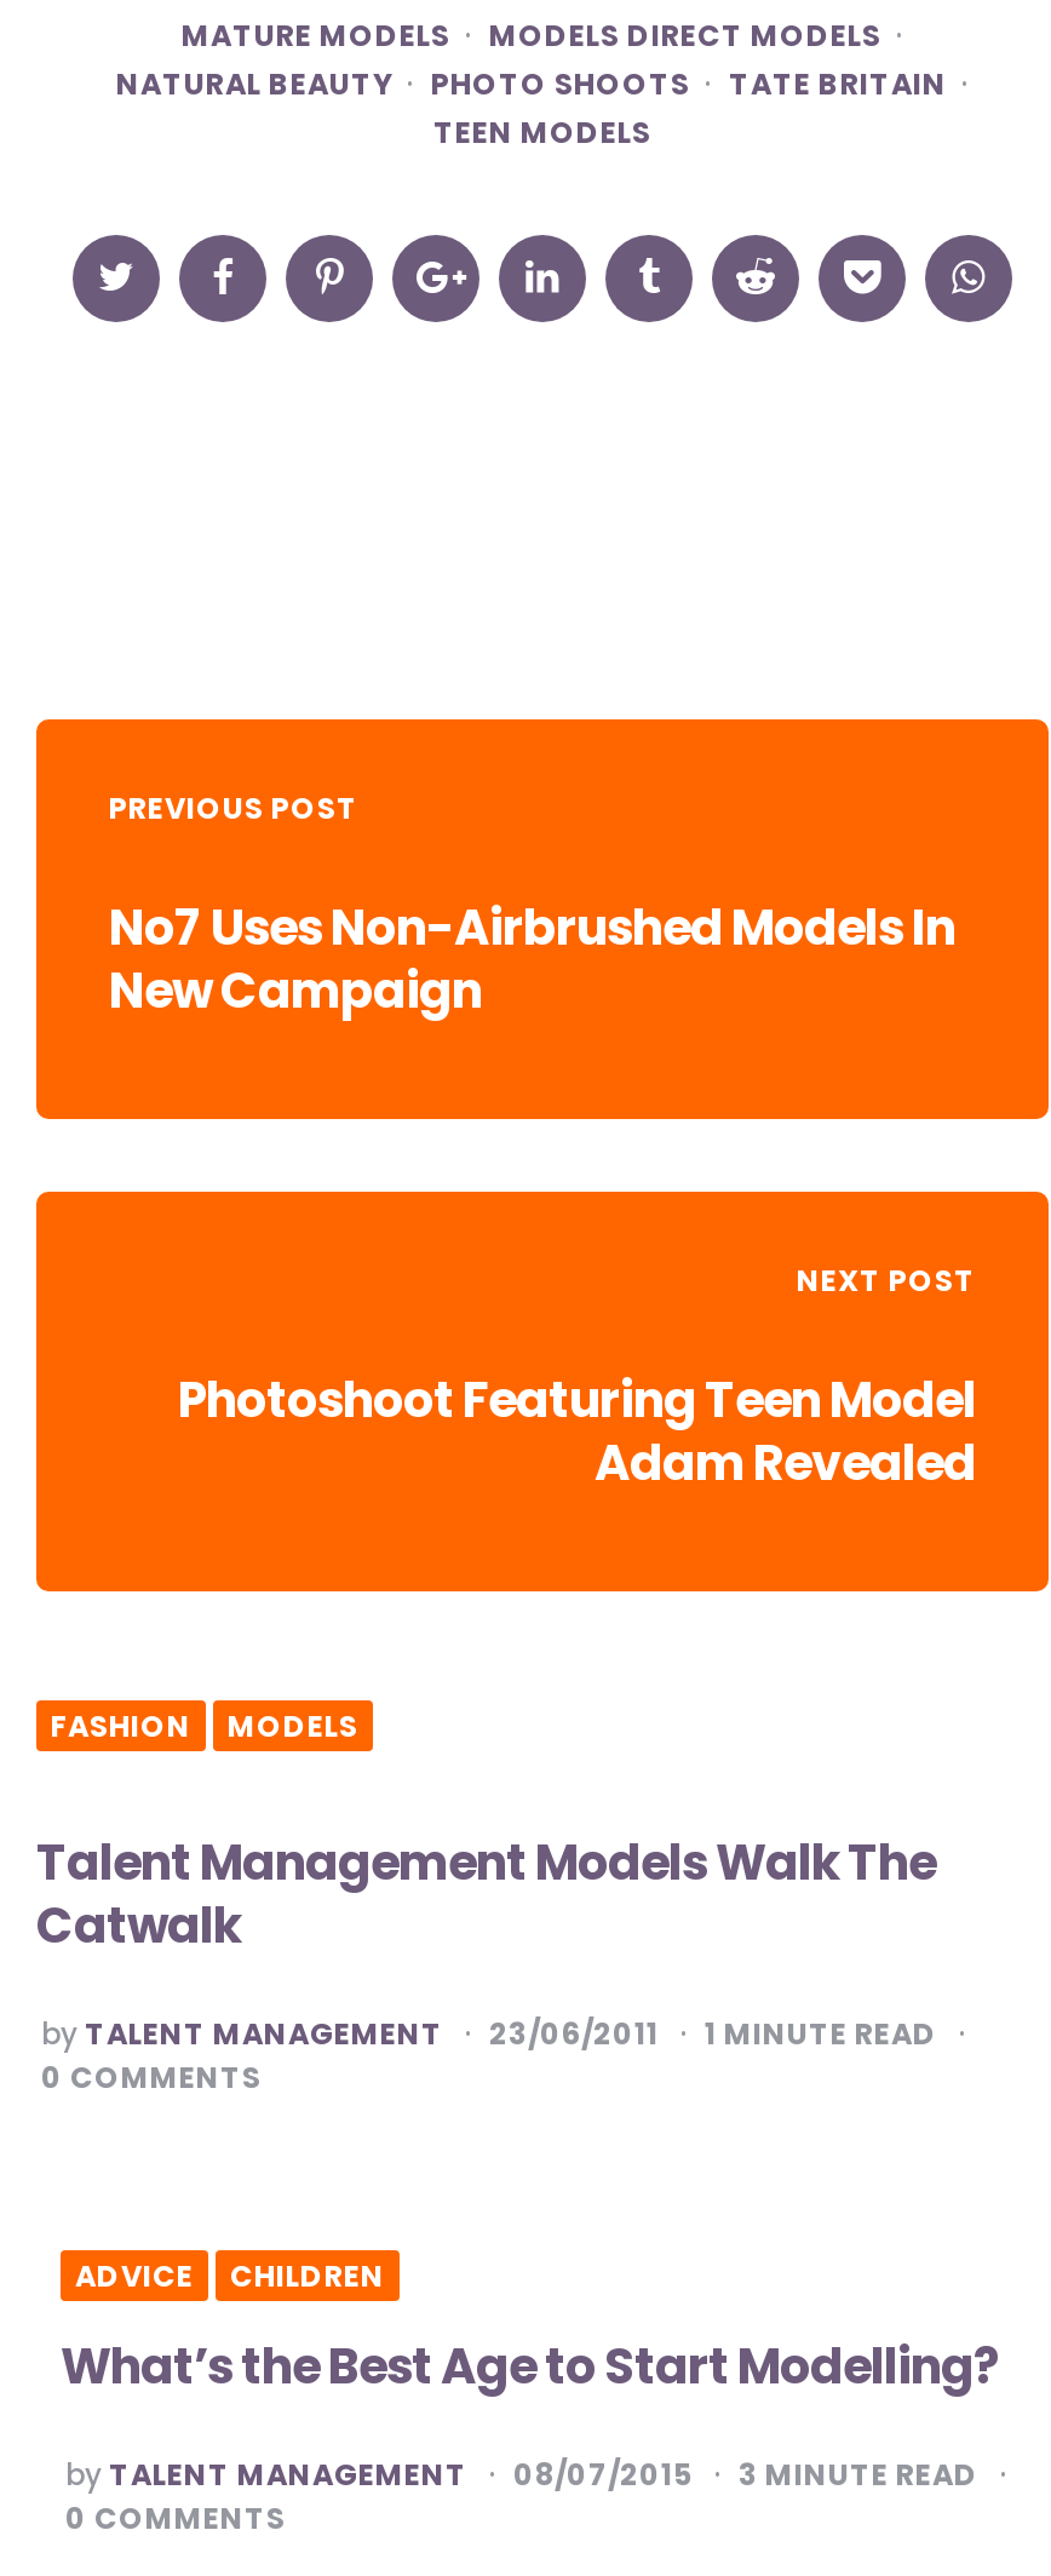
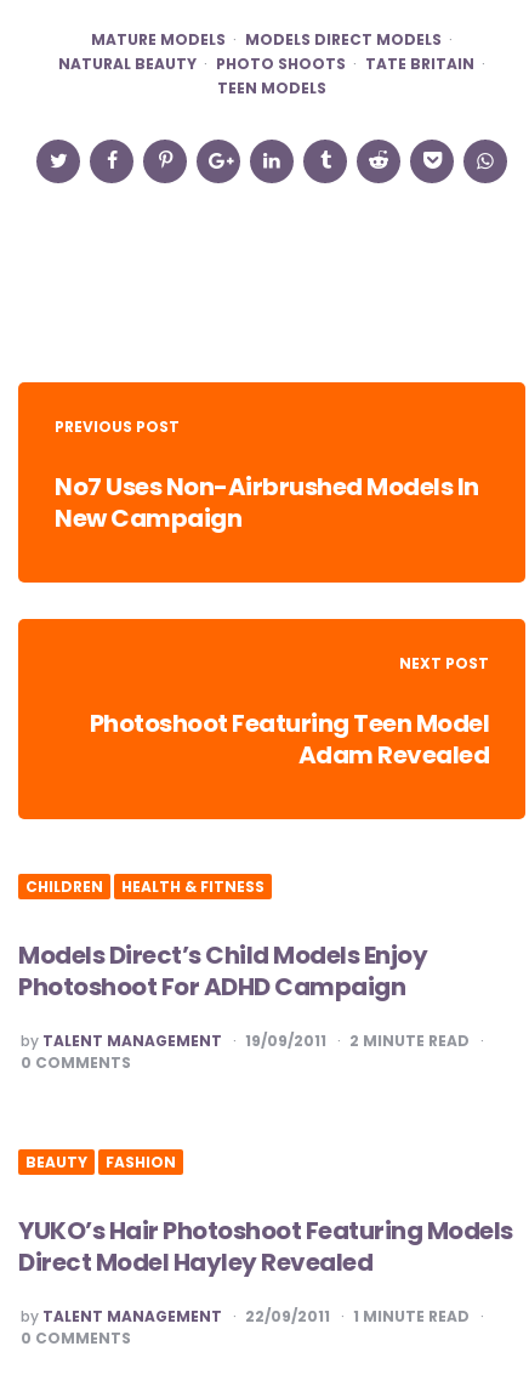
- FASHION
- MODELS
+ CHILDREN
+ HEALTH & FITNESS

- Talent Management Models Walk The
- Catwalk
+ Models Direct’s Child Models Enjoy
+ Photoshoot For ADHD Campaign

- 23/06/2011
+ 19/09/2011

- 1 MINUTE READ
+ 2 MINUTE READ

- ADVICE
- CHILDREN
+ BEAUTY
+ FASHION

- What’s the Best Age to Start Modelling?
+ YUKO’s Hair Photoshoot Featuring Models
+ Direct Model Hayley Revealed

- 08/07/2015
+ 22/09/2011

- 3 MINUTE READ
+ 1 MINUTE READ
